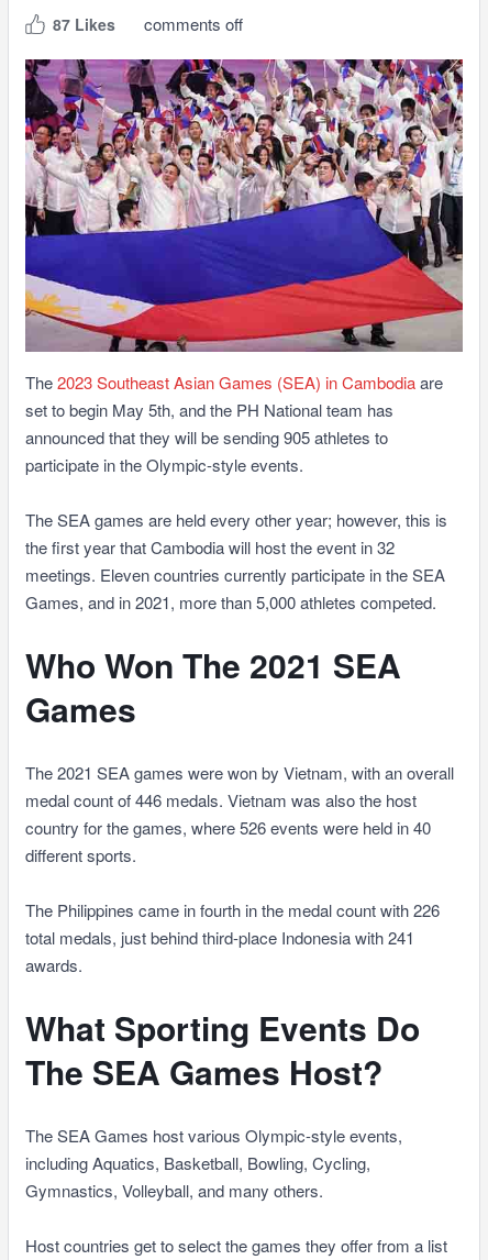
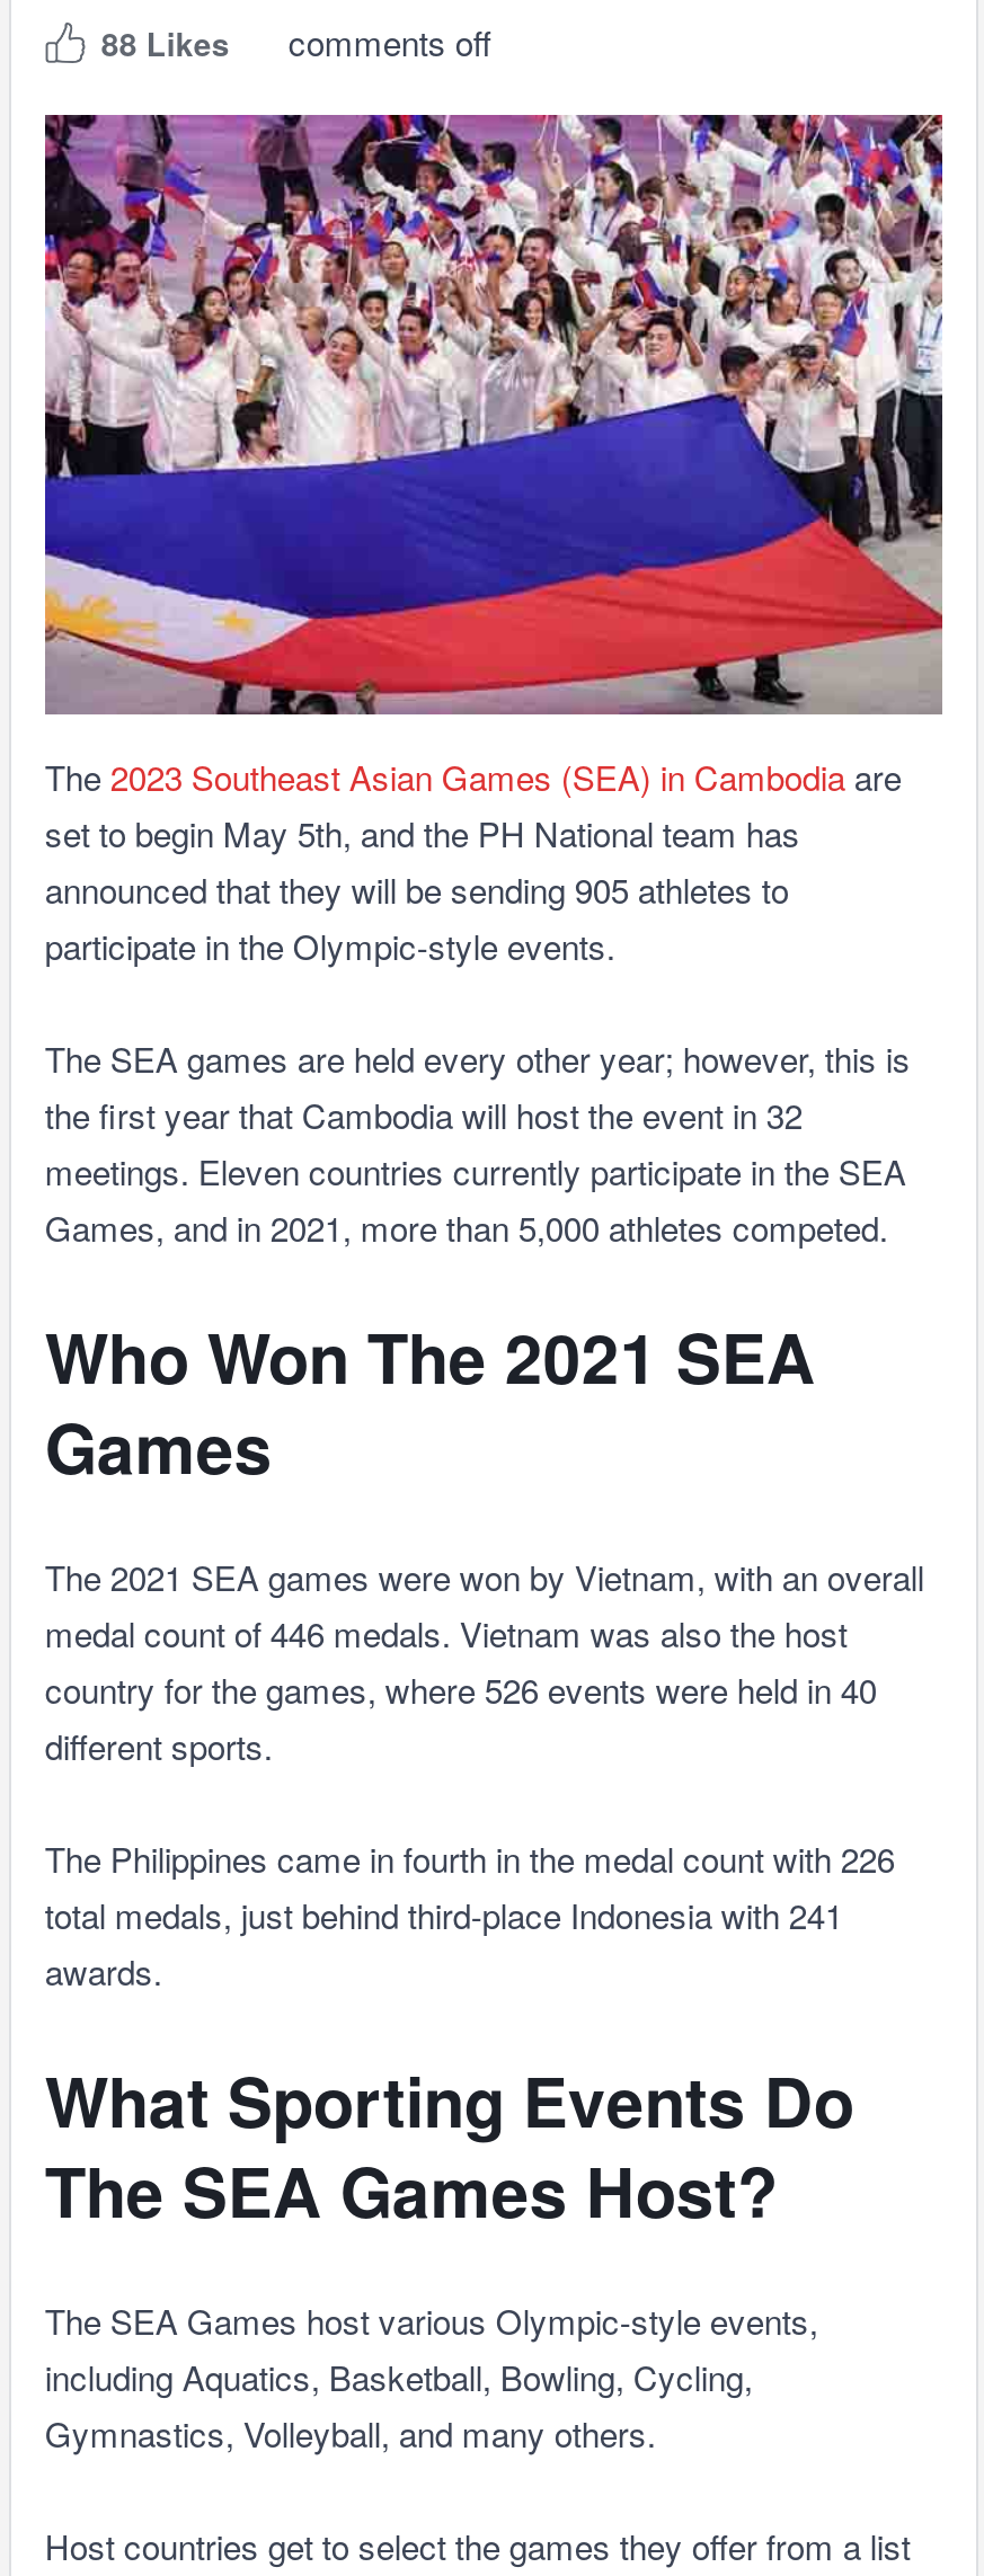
- 87 Likes comments off
+ 88 Likes comments off
